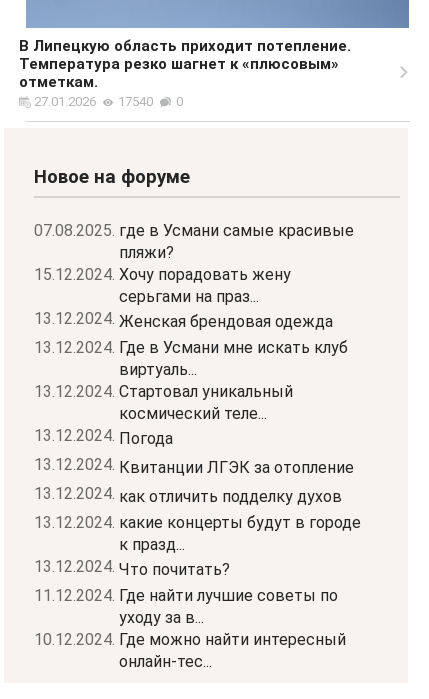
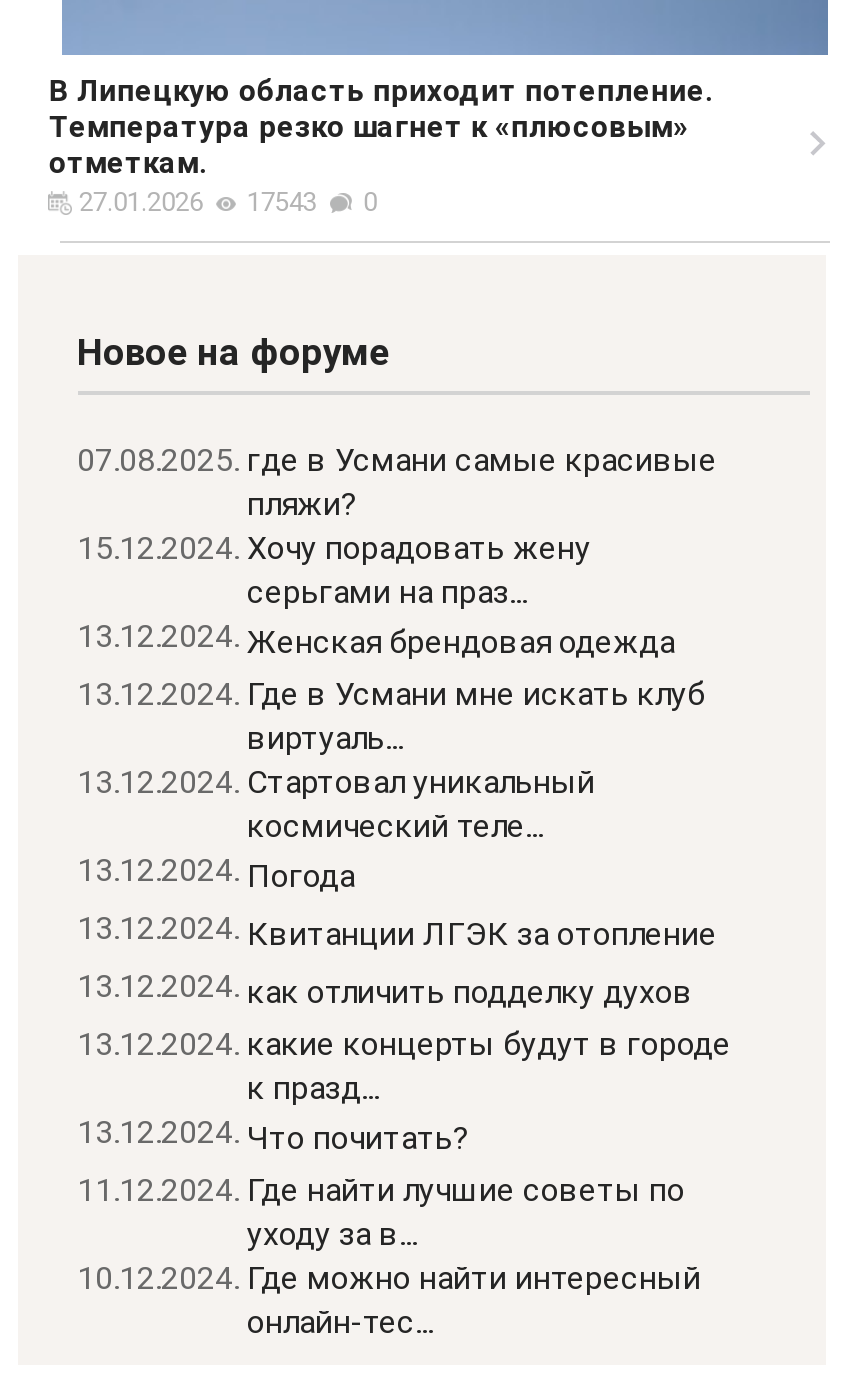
- 27.01.2026 17540 0
+ 27.01.2026 17543 0
